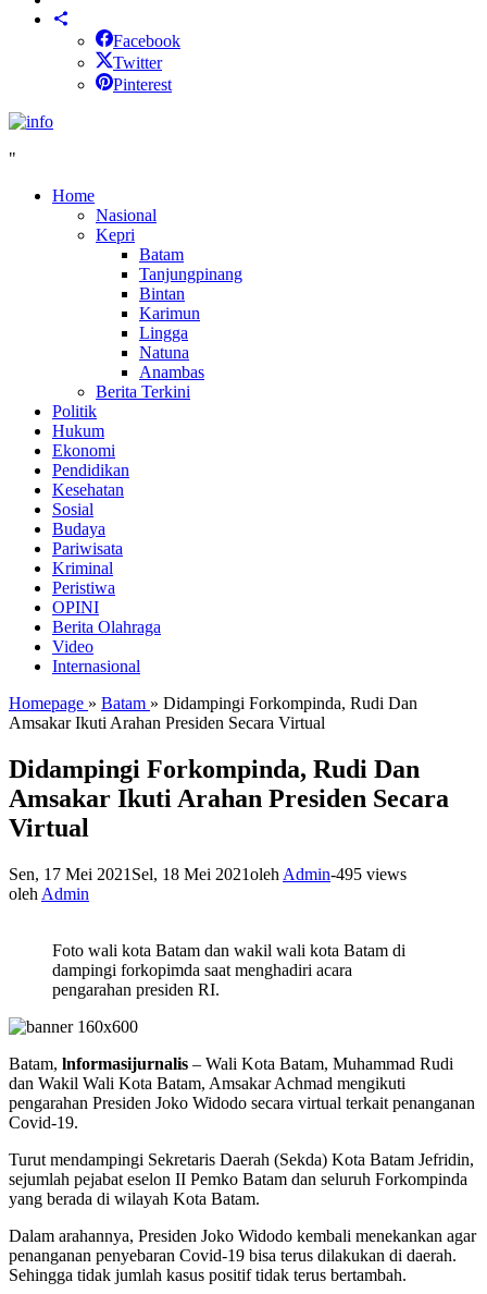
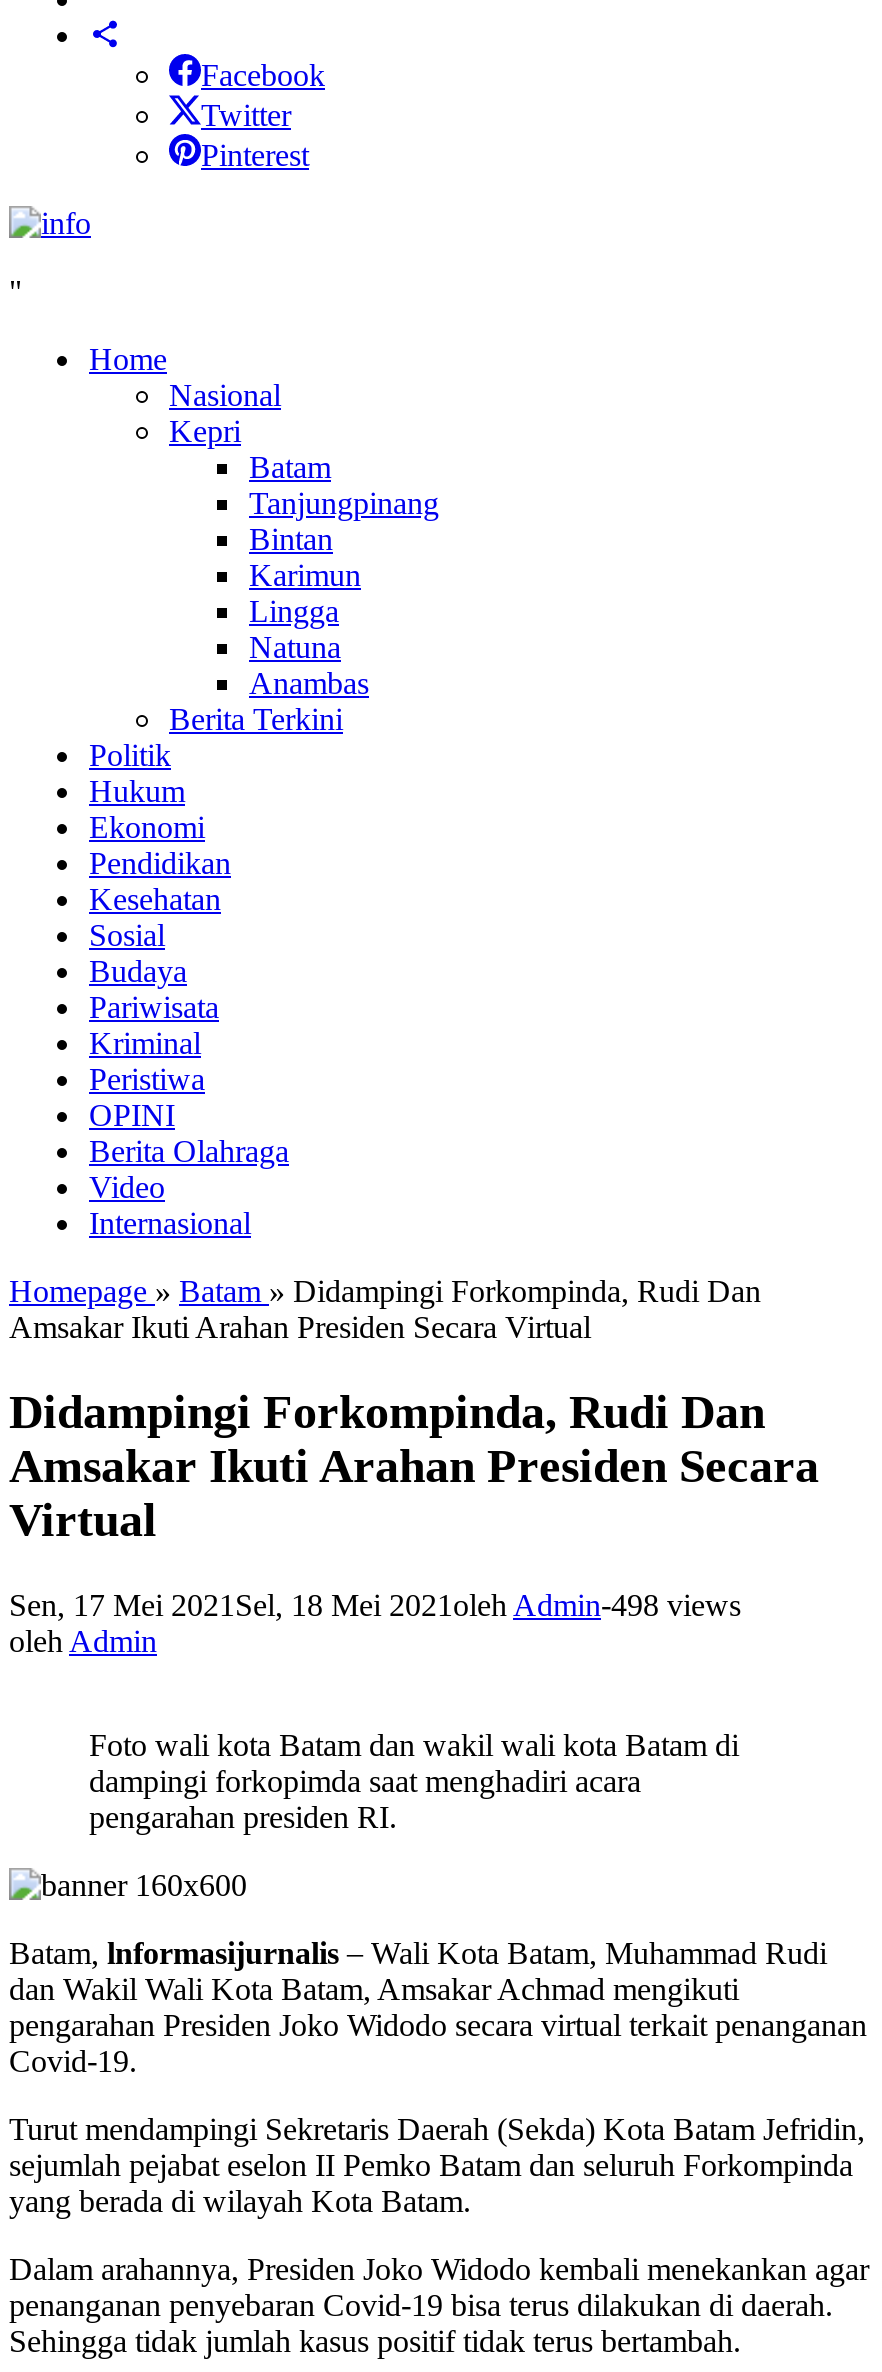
- Sen, 17 Mei 2021 Sel, 18 Mei 2021 oleh Admin-495 views
+ Sen, 17 Mei 2021 Sel, 18 Mei 2021 oleh Admin-498 views
